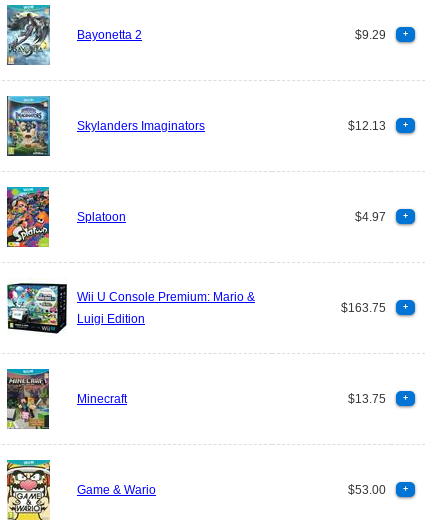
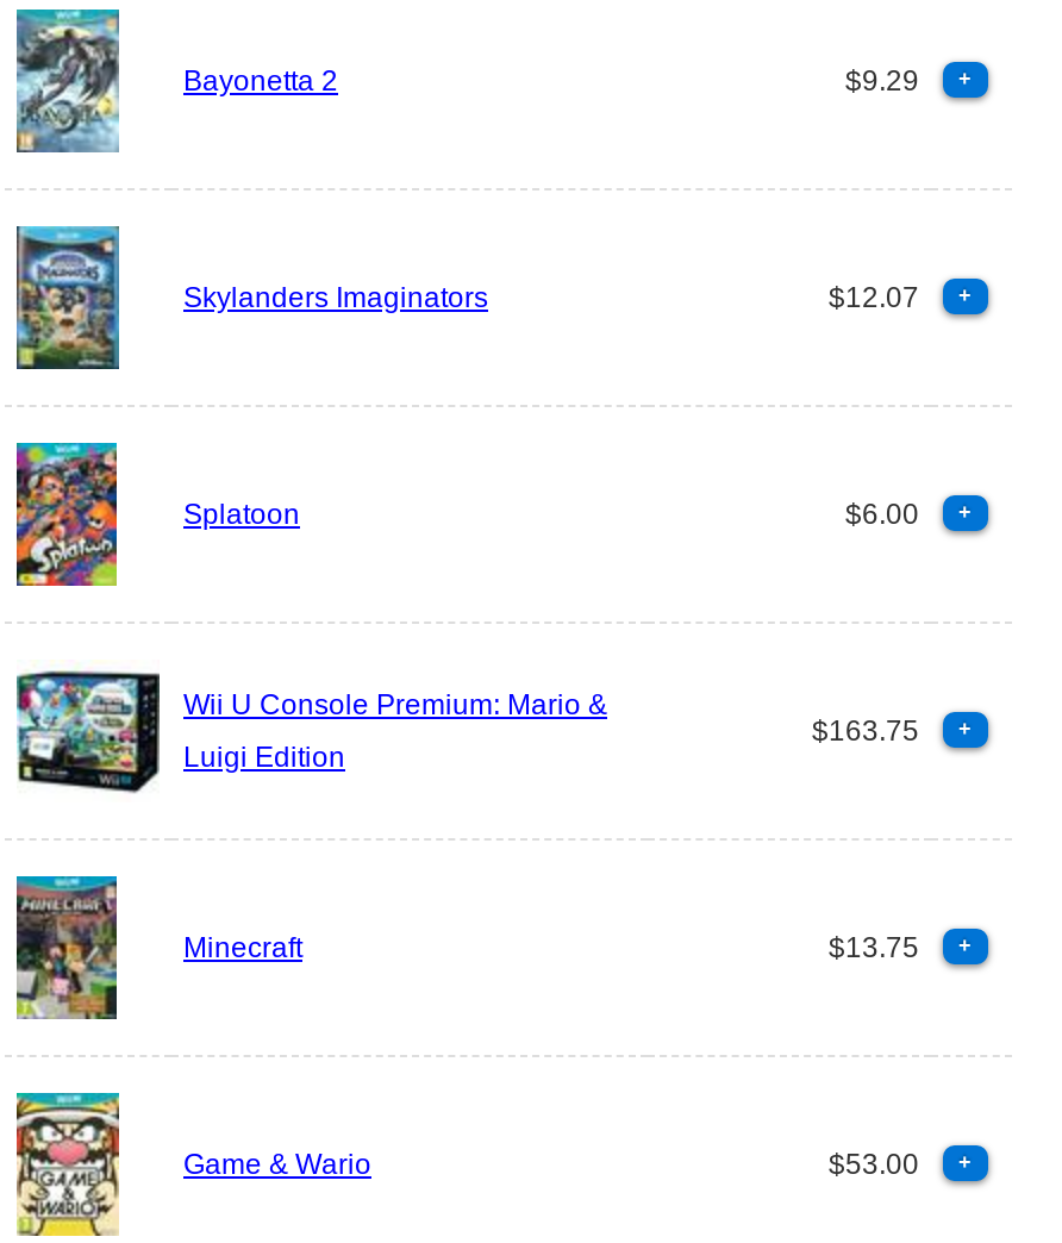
- $12.13
+ $12.07

- $4.97
+ $6.00
